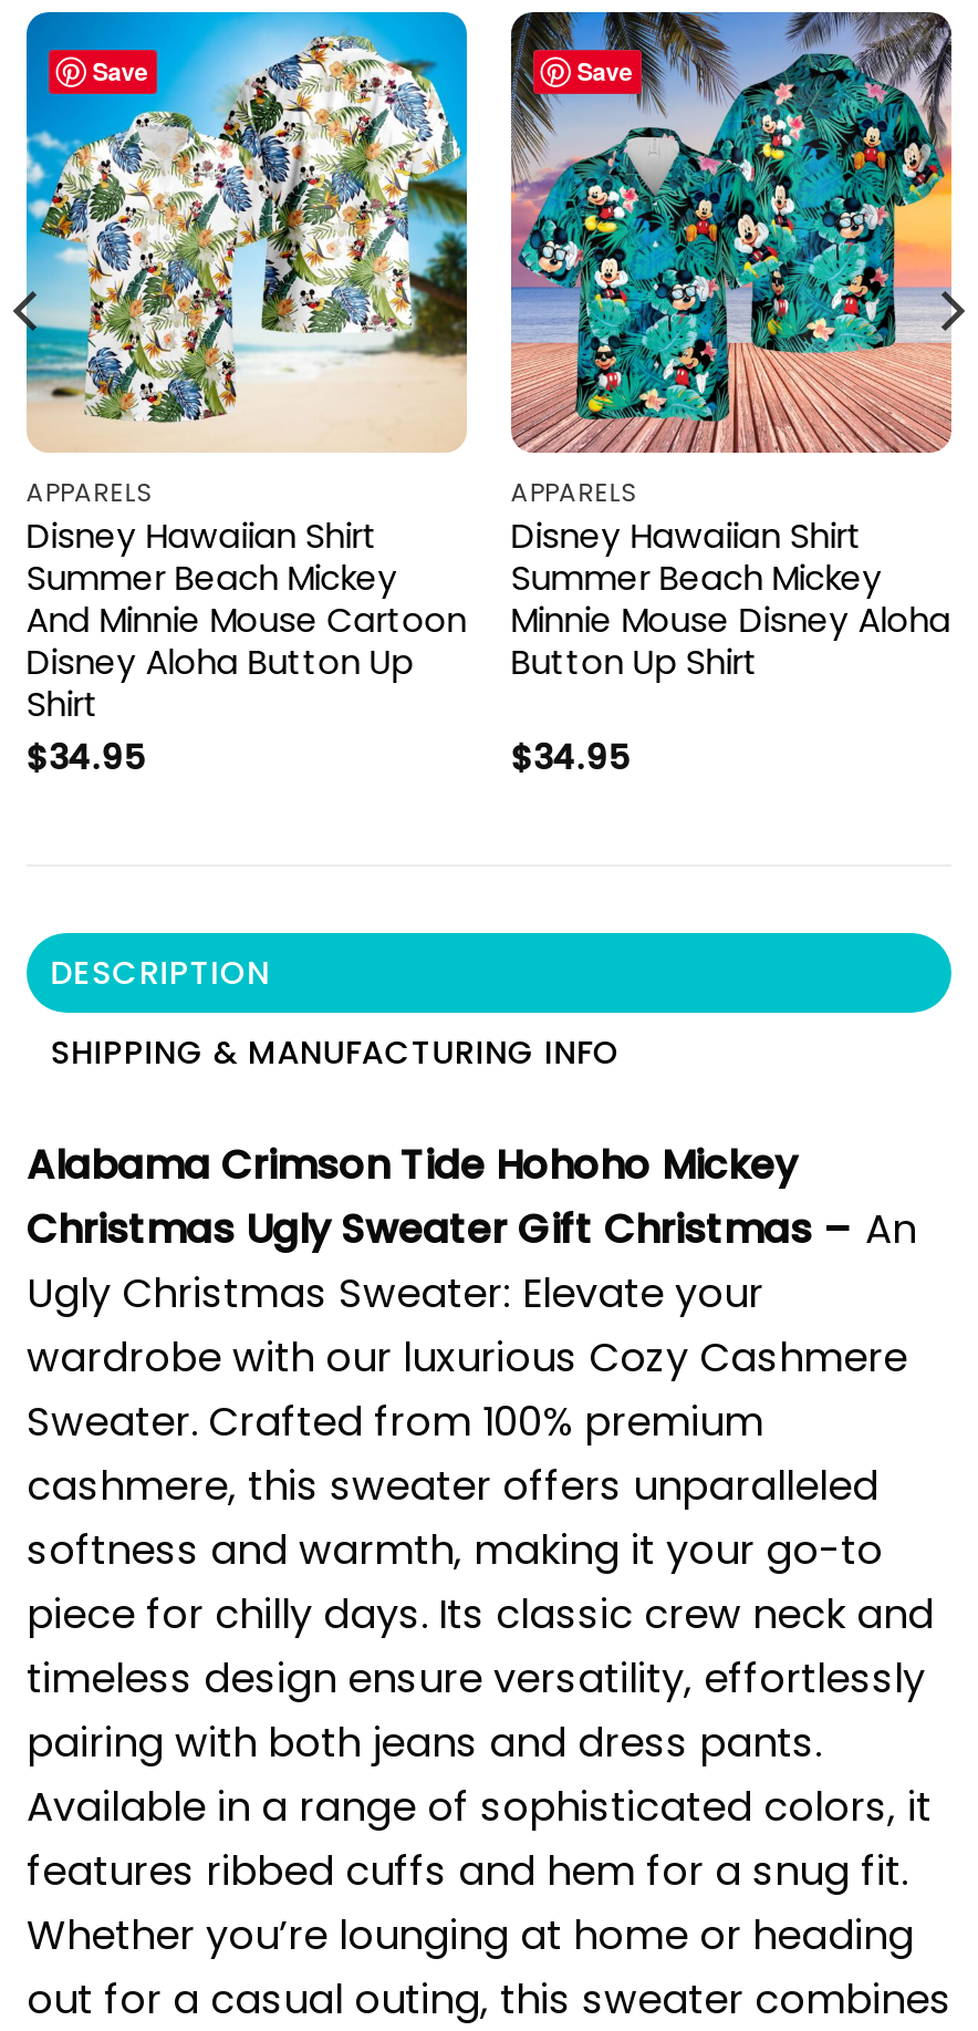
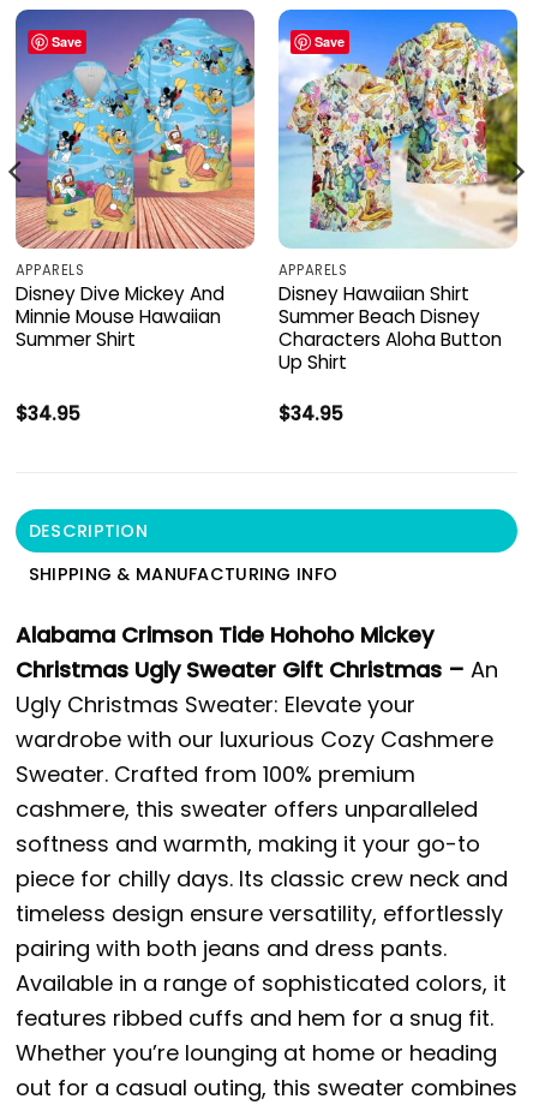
- [image]
- Disney Hawaiian Shirt
- Summer Beach Mickey
- And Minnie Mouse Cartoon
- Disney Aloha Button Up
- Shirt
+ [image]
+ Disney Dive Mickey And
+ Minnie Mouse Hawaiian
+ Summer Shirt

- [image]
+ [image]

- Summer Beach Mickey
- Minnie Mouse Disney Aloha
- Button Up Shirt
+ Summer Beach Disney
+ Characters Aloha Button
+ Up Shirt
